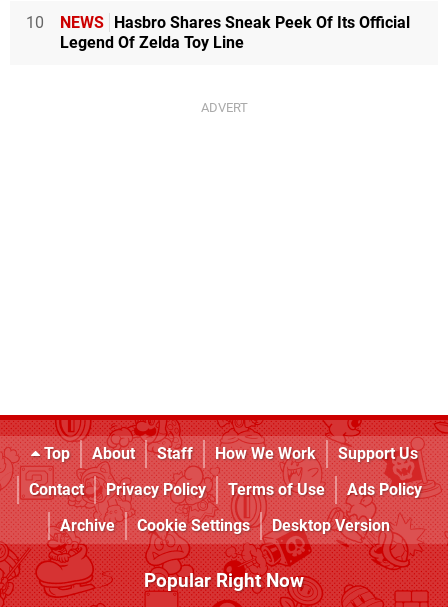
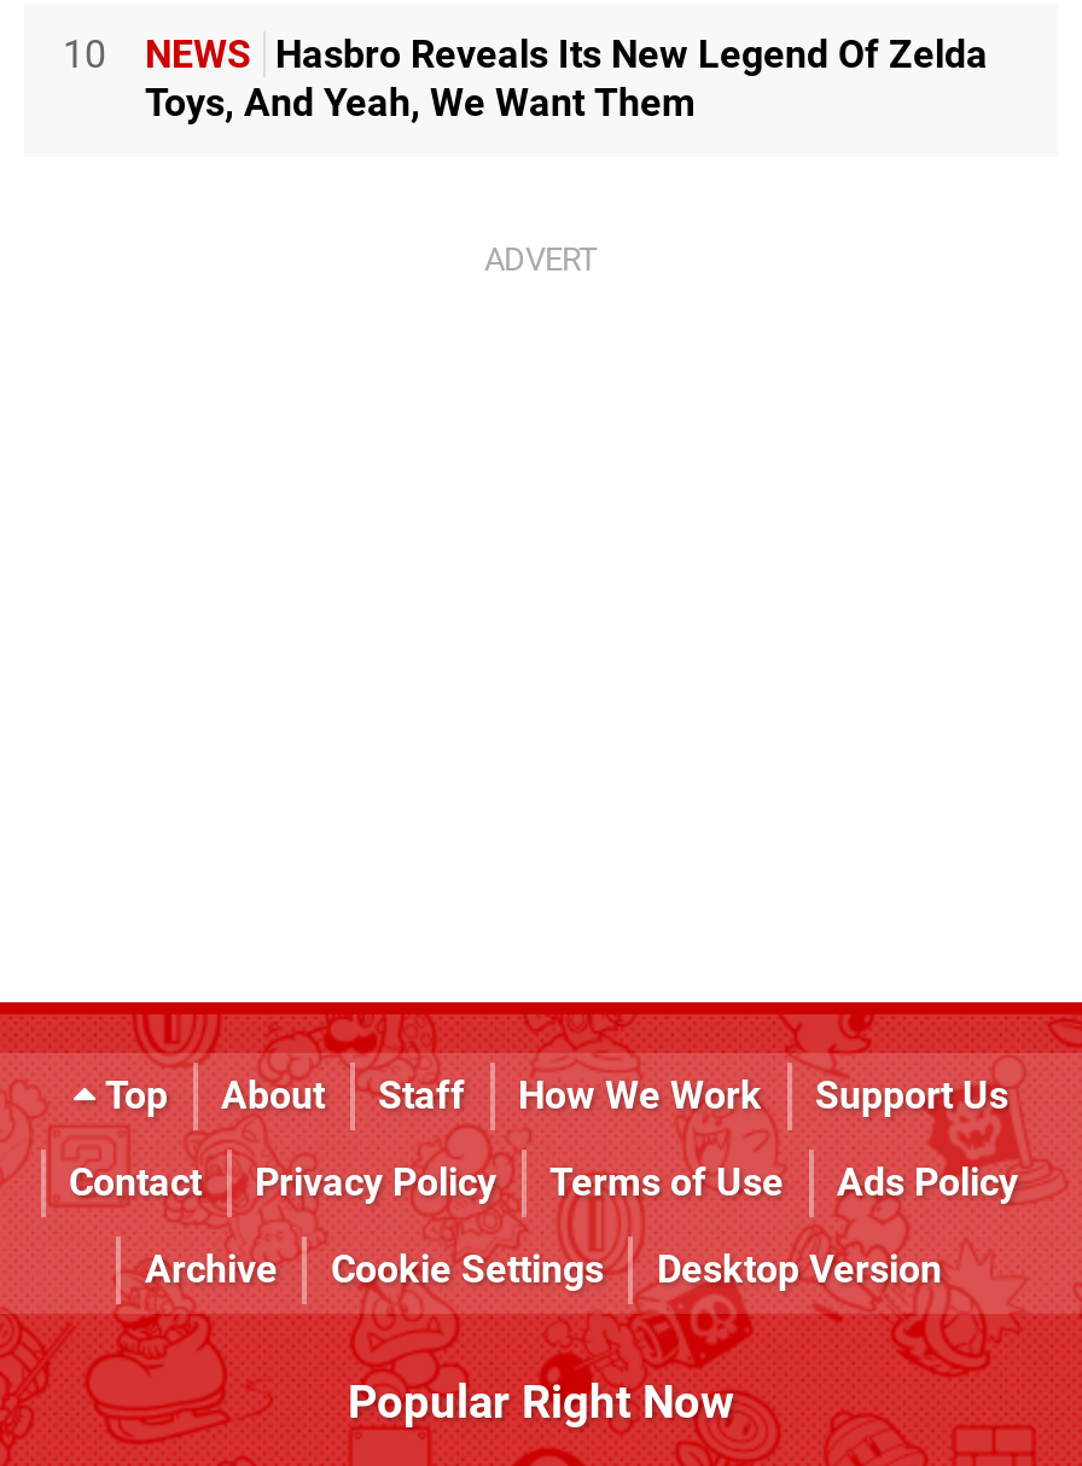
- NEWS Hasbro Shares Sneak Peek Of Its Official
- Legend Of Zelda Toy Line
+ NEWS Hasbro Reveals Its New Legend Of Zelda
+ Toys, And Yeah, We Want Them
